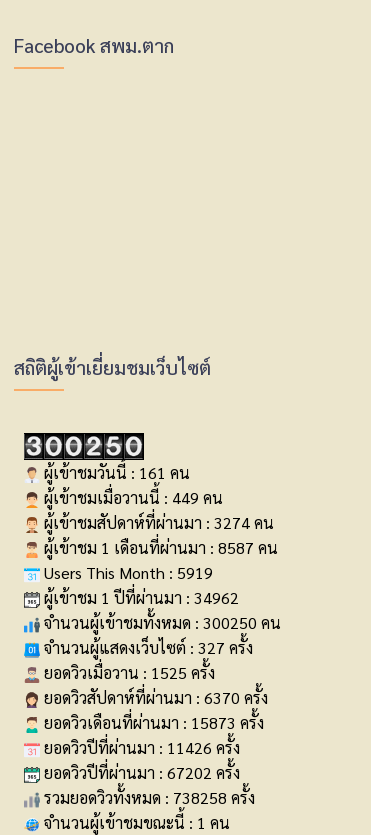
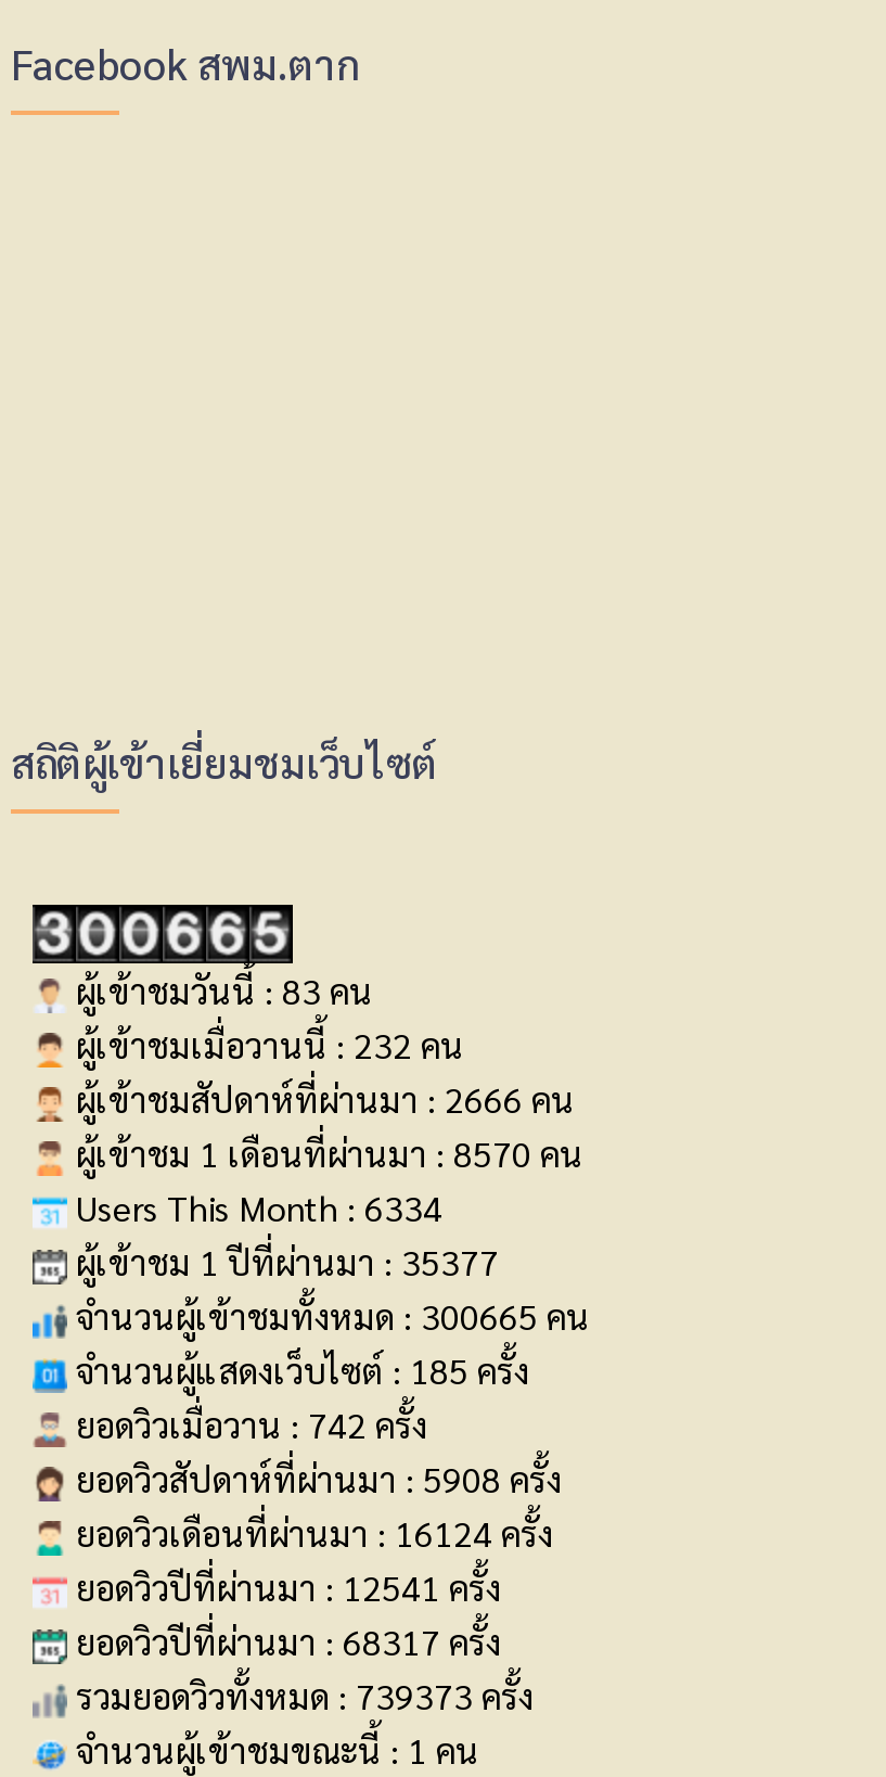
- ผู้เข้าชมวันนี้ : 161 คน
+ ผู้เข้าชมวันนี้ : 83 คน

- ผู้เข้าชมเมื่อวานนี้ : 449 คน
+ ผู้เข้าชมเมื่อวานนี้ : 232 คน

- ผู้เข้าชมสัปดาห์ที่ผ่านมา : 3274 คน
+ ผู้เข้าชมสัปดาห์ที่ผ่านมา : 2666 คน

- ผู้เข้าชม 1 เดือนที่ผ่านมา : 8587 คน
+ ผู้เข้าชม 1 เดือนที่ผ่านมา : 8570 คน

- Users This Month : 5919
+ Users This Month : 6334

- ผู้เข้าชม 1 ปีที่ผ่านมา : 34962
+ ผู้เข้าชม 1 ปีที่ผ่านมา : 35377

- จำนวนผู้เข้าชมทั้งหมด : 300250 คน
+ จำนวนผู้เข้าชมทั้งหมด : 300665 คน

- จำนวนผู้แสดงเว็บไซต์ : 327 ครั้ง
+ จำนวนผู้แสดงเว็บไซต์ : 185 ครั้ง

- ยอดวิวเมื่อวาน : 1525 ครั้ง
+ ยอดวิวเมื่อวาน : 742 ครั้ง

- ยอดวิวสัปดาห์ที่ผ่านมา : 6370 ครั้ง
+ ยอดวิวสัปดาห์ที่ผ่านมา : 5908 ครั้ง

- ยอดวิวเดือนที่ผ่านมา : 15873 ครั้ง
+ ยอดวิวเดือนที่ผ่านมา : 16124 ครั้ง

- ยอดวิวปีที่ผ่านมา : 11426 ครั้ง
+ ยอดวิวปีที่ผ่านมา : 12541 ครั้ง

- ยอดวิวปีที่ผ่านมา : 67202 ครั้ง
+ ยอดวิวปีที่ผ่านมา : 68317 ครั้ง

- รวมยอดวิวทั้งหมด : 738258 ครั้ง
+ รวมยอดวิวทั้งหมด : 739373 ครั้ง
